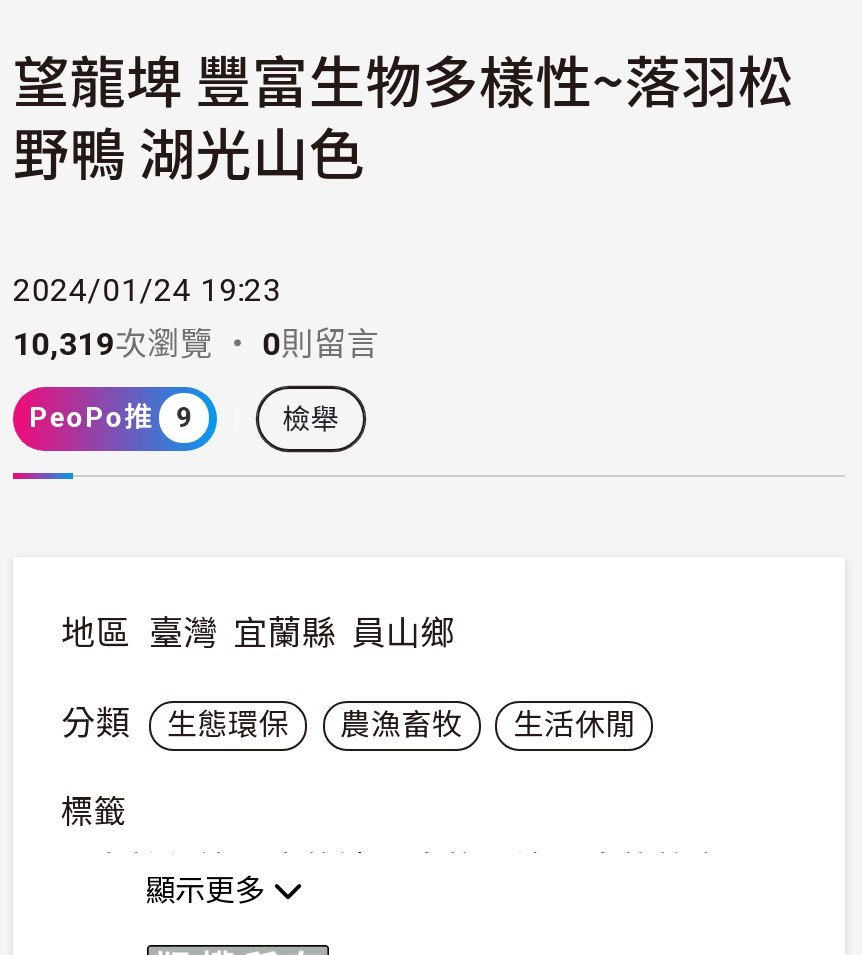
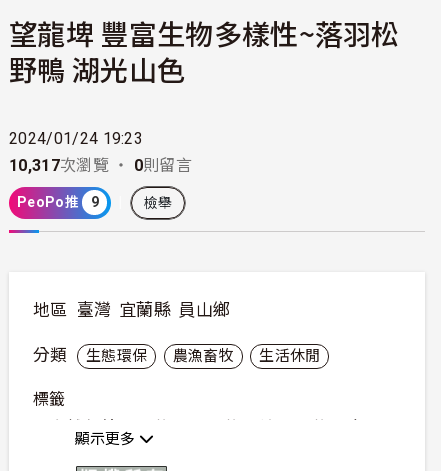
- 10,319次瀏覽 ・0則留言
+ 10,317次瀏覽 ・0則留言
